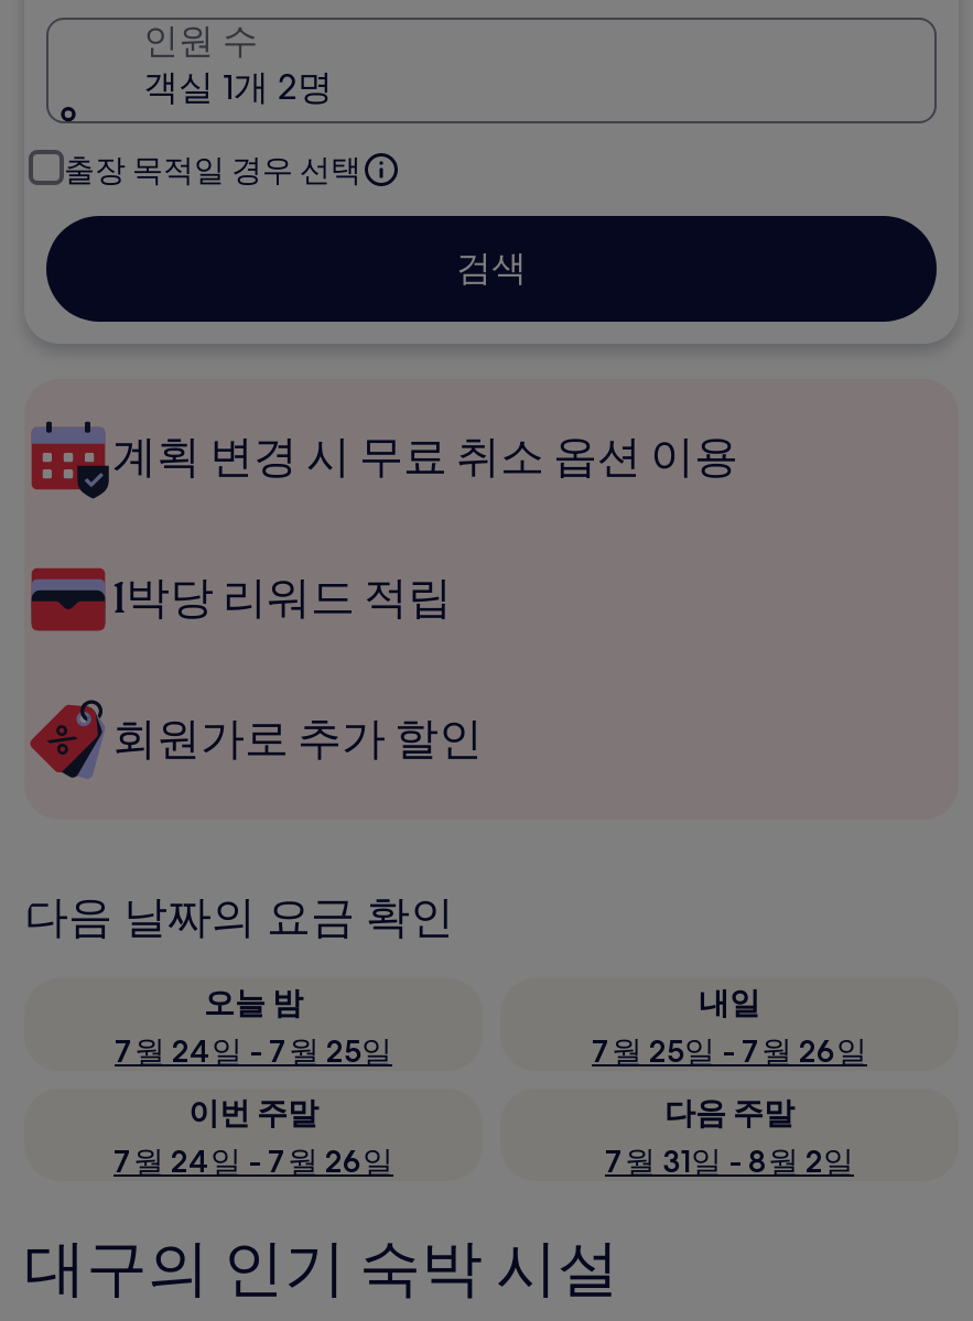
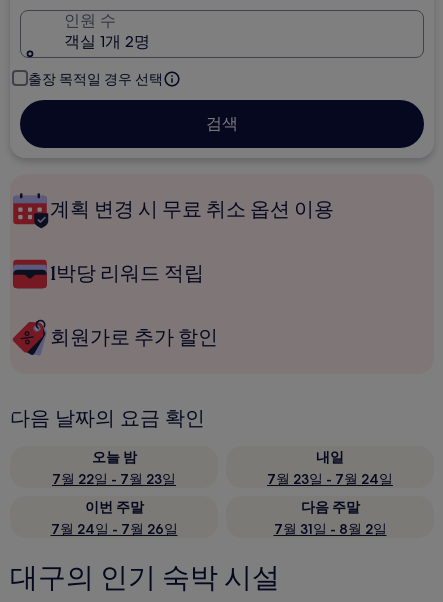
- 7월 24일 - 7월 25일
+ 7월 22일 - 7월 23일

- 7월 25일 - 7월 26일
+ 7월 23일 - 7월 24일
